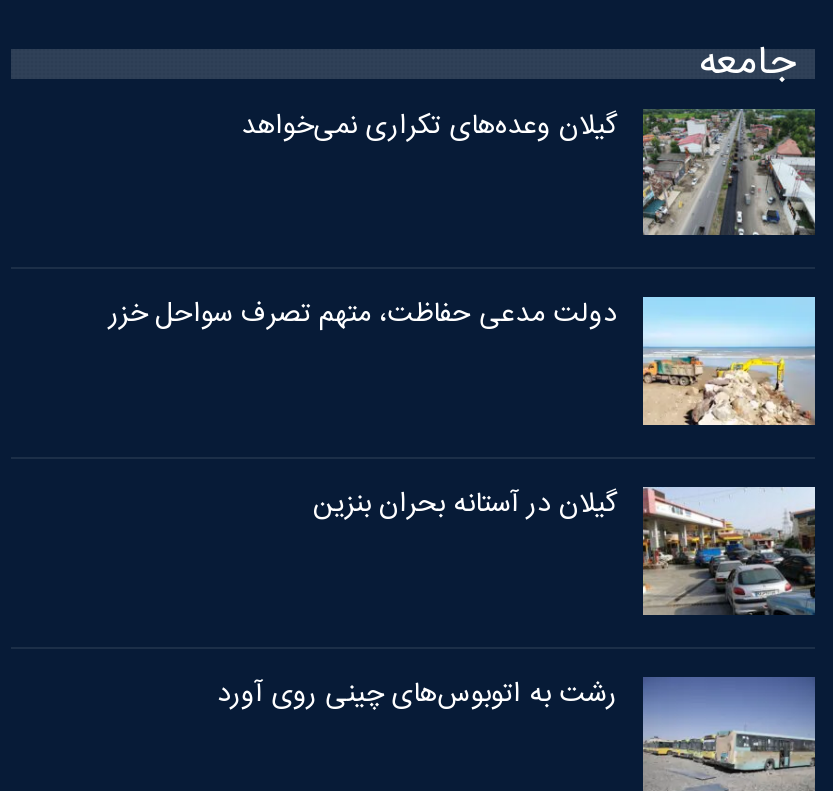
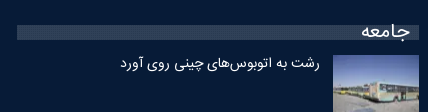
- [image]
- گیلان وعده‌های تکراری نمی‌خواهد

- [image]
- دولت مدعی حفاظت، متهم تصرف سواحل خزر

- [image]
- گیلان در آستانه بحران بنزین
